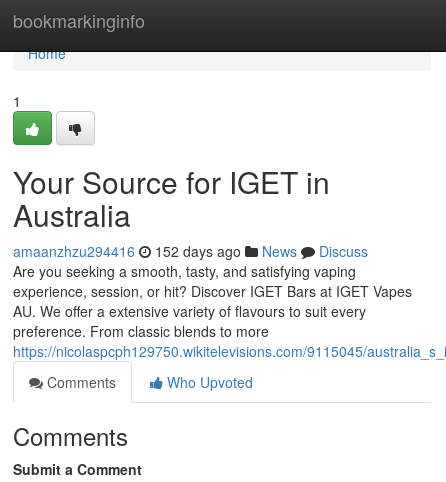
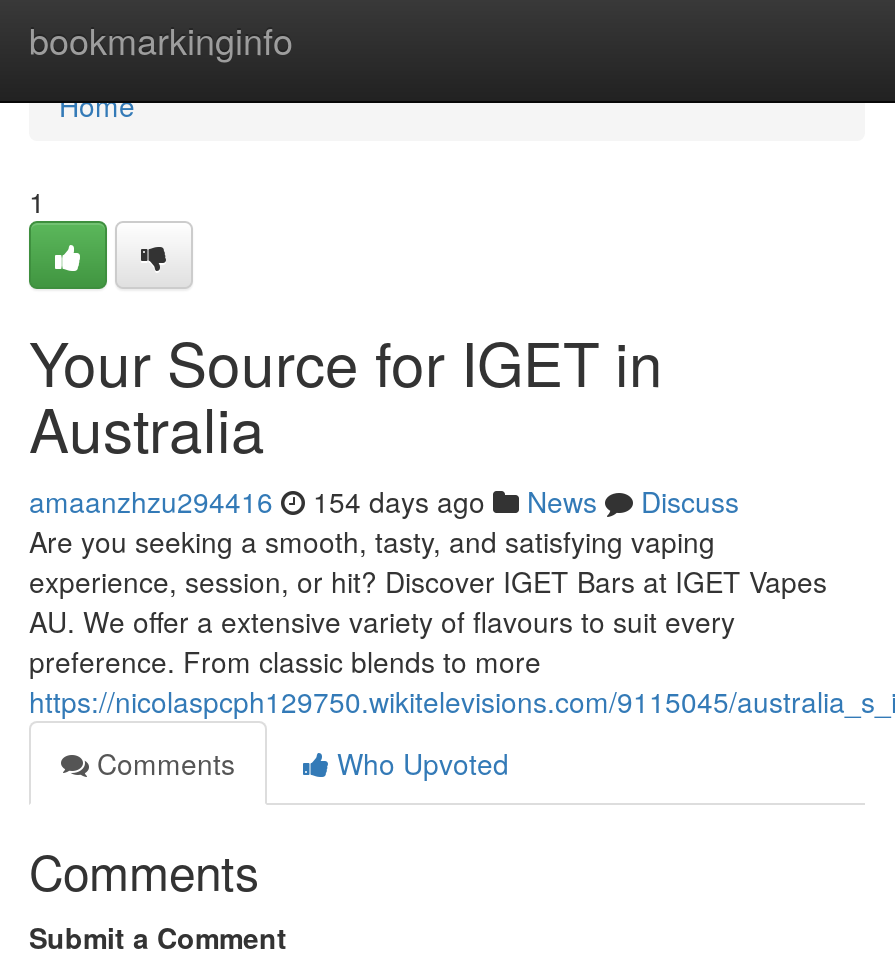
- amaanzhzu294416 152 days ago News Discuss
+ amaanzhzu294416 154 days ago News Discuss
